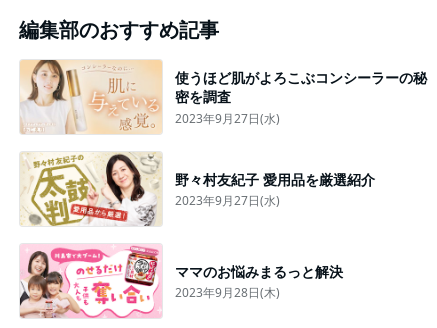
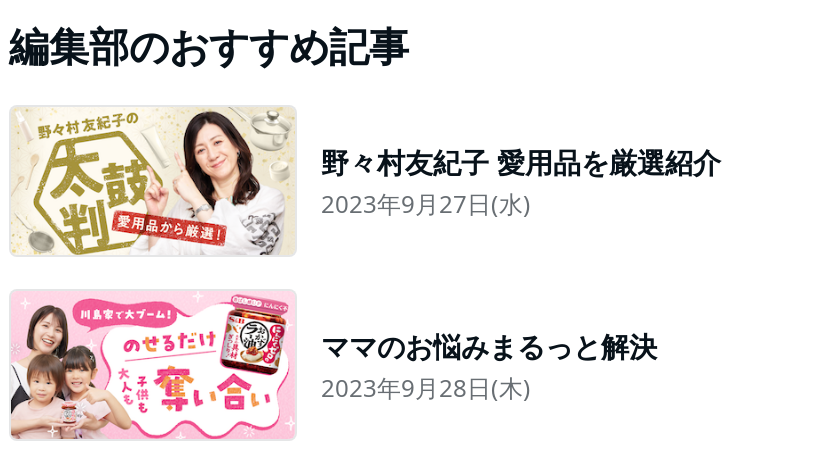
- [image]
- 使うほど肌がよろこぶコンシーラーの秘
- 密を調査
- 2023年9月27日(水)
